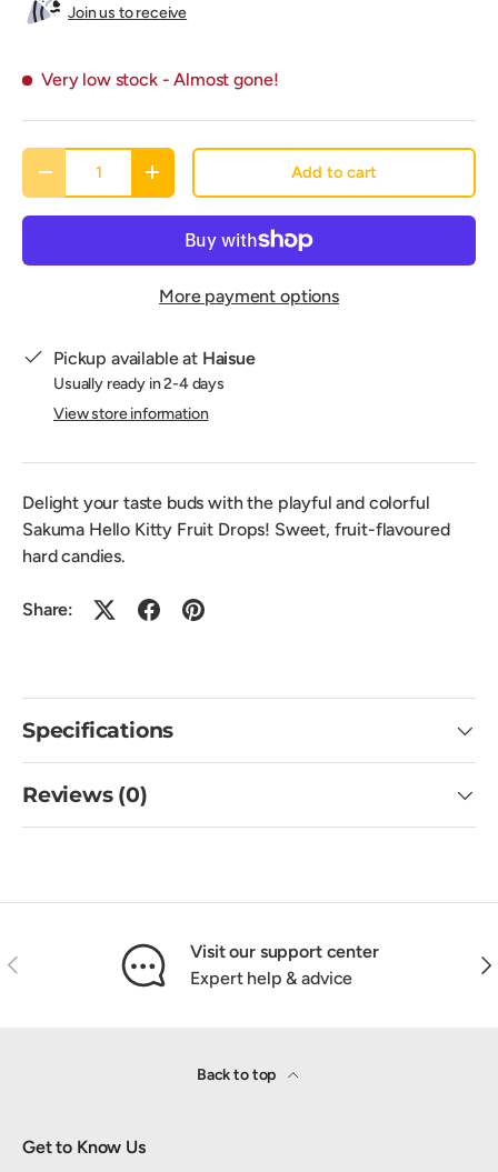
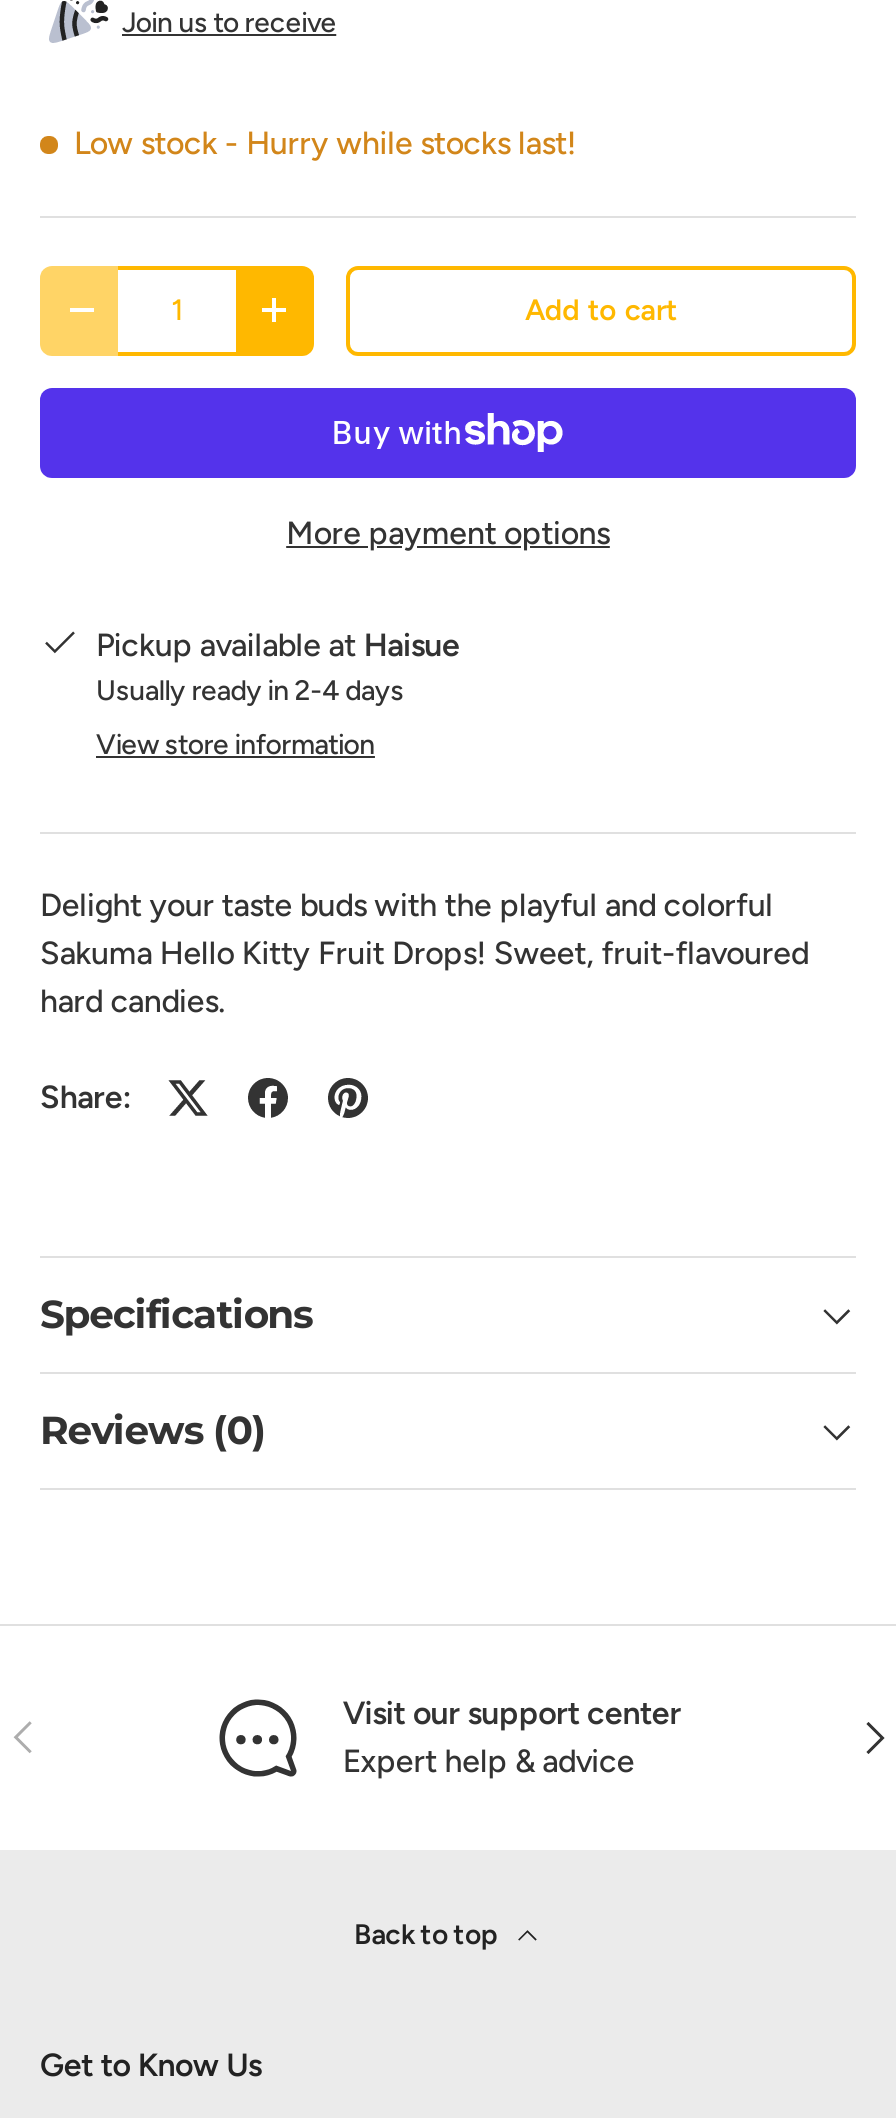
- Very low stock - Almost gone!
+ Low stock - Hurry while stocks last!
